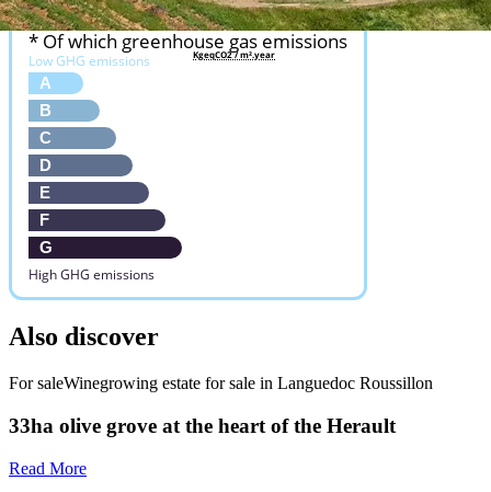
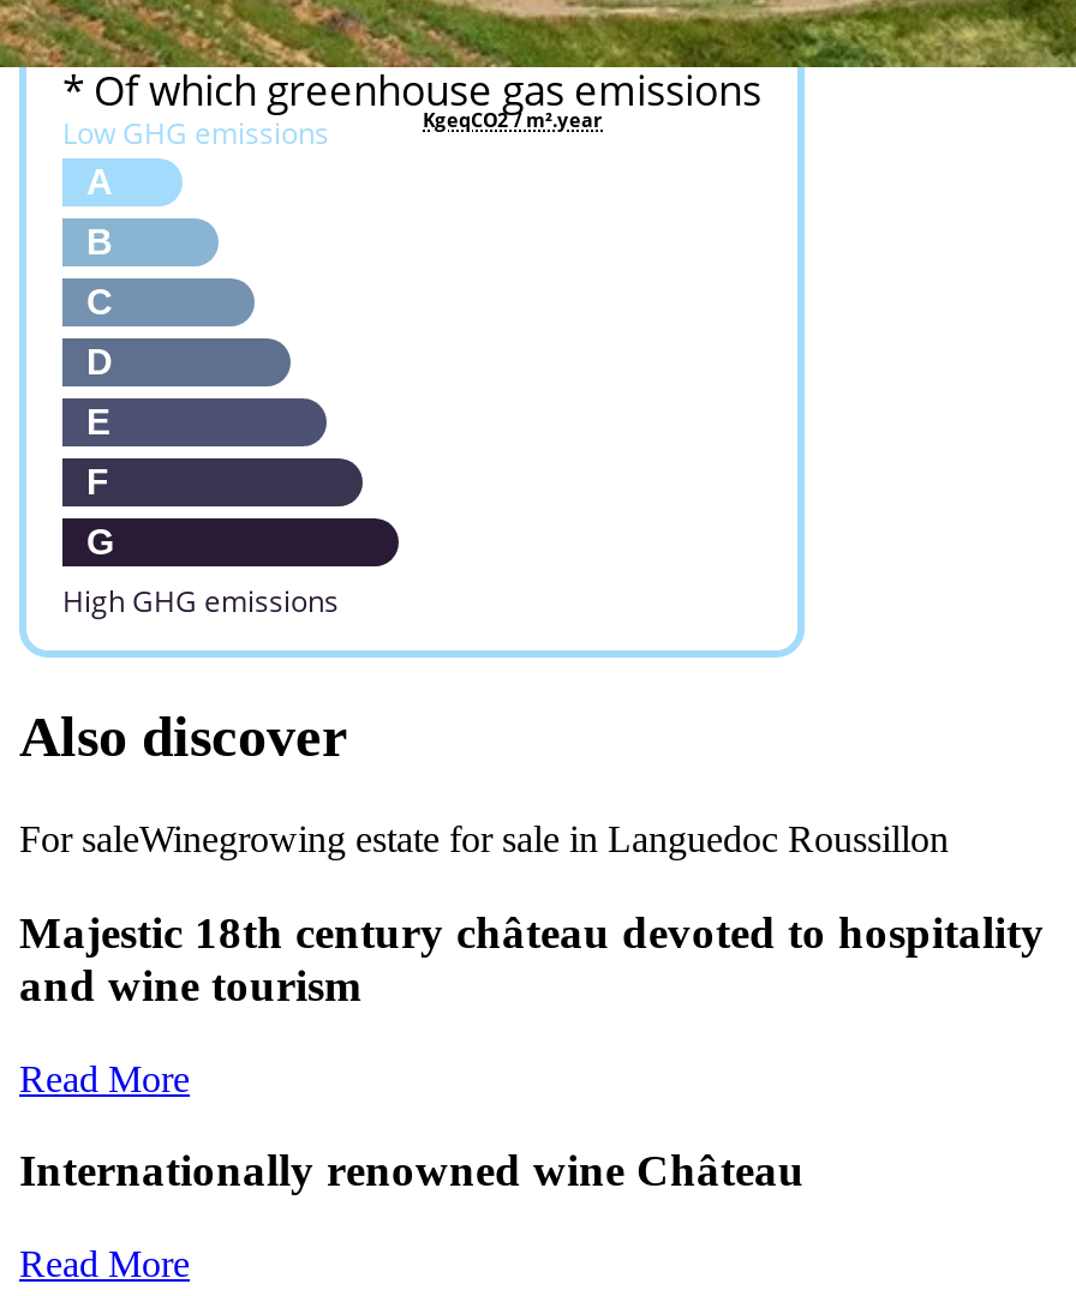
- 33ha olive grove at the heart of the Herault
+ Majestic 18th century château devoted to hospitality
+ and wine tourism
+ Read More
+ Internationally renowned wine Château
